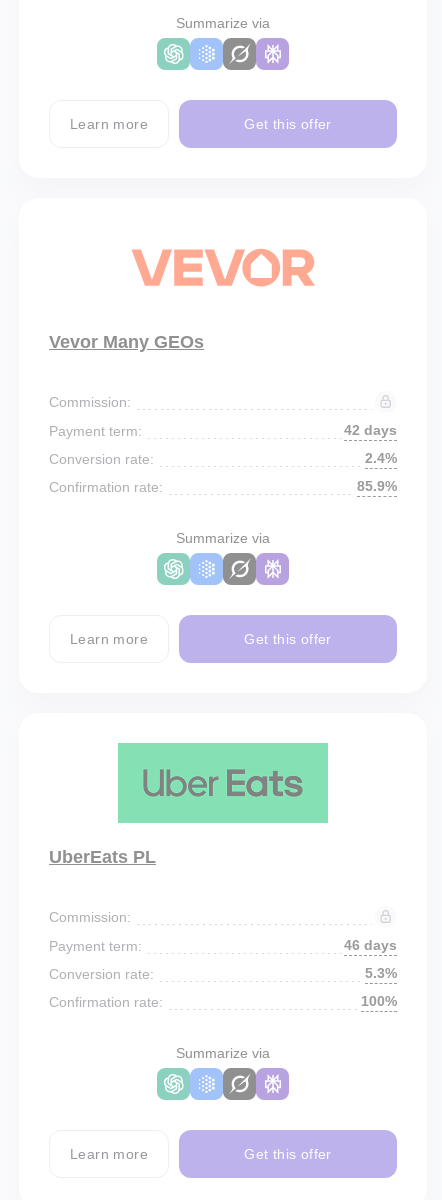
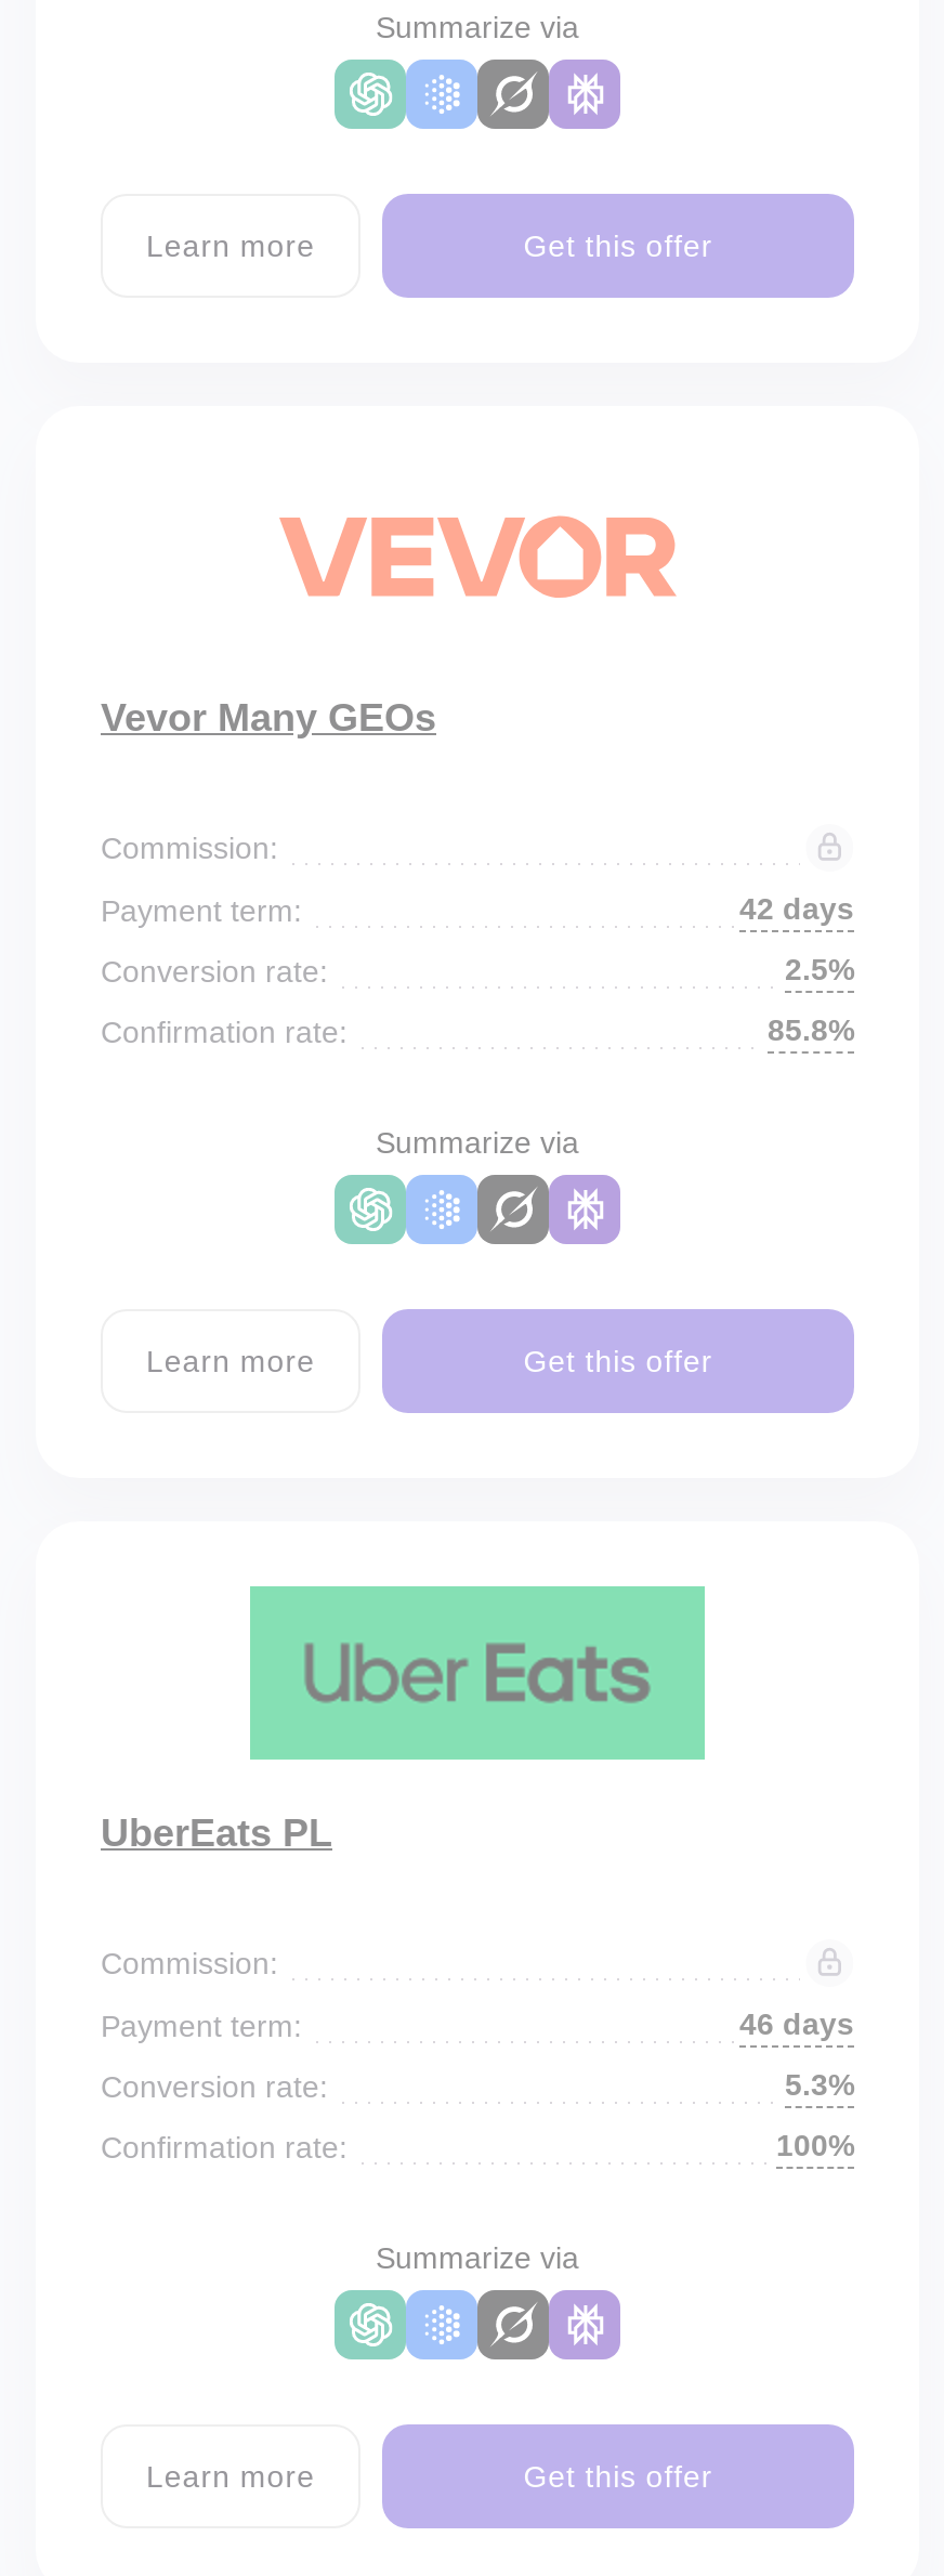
- 2.4%
+ 2.5%

- 85.9%
+ 85.8%
